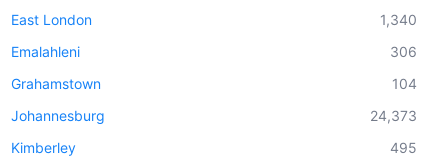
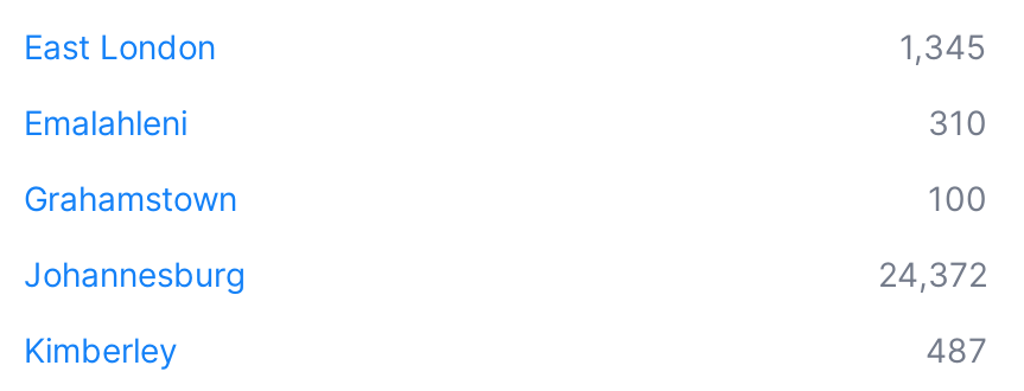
- 1,340
+ 1,345

- 306
+ 310

- 104
+ 100

- 24,373
+ 24,372

- 495
+ 487
